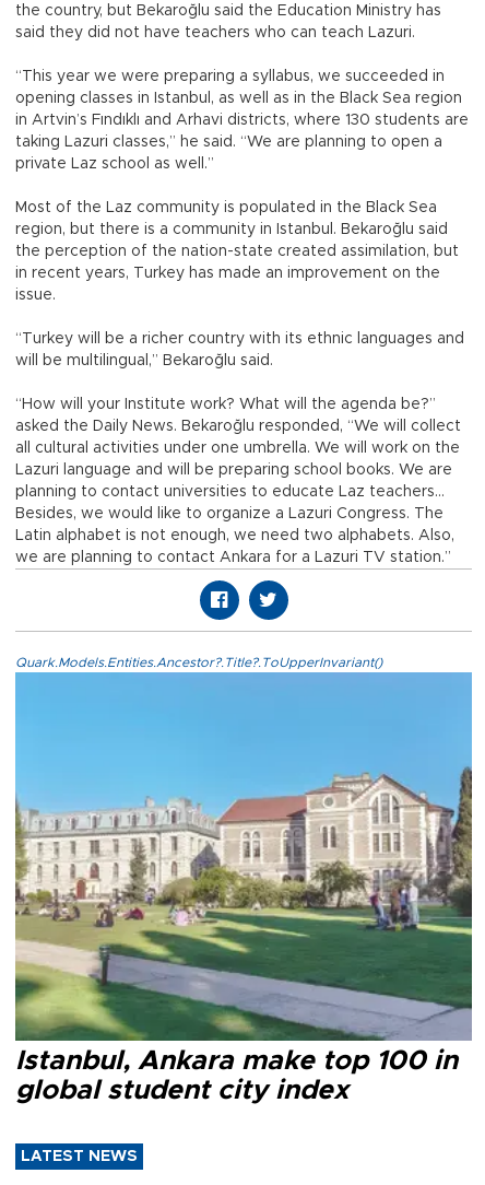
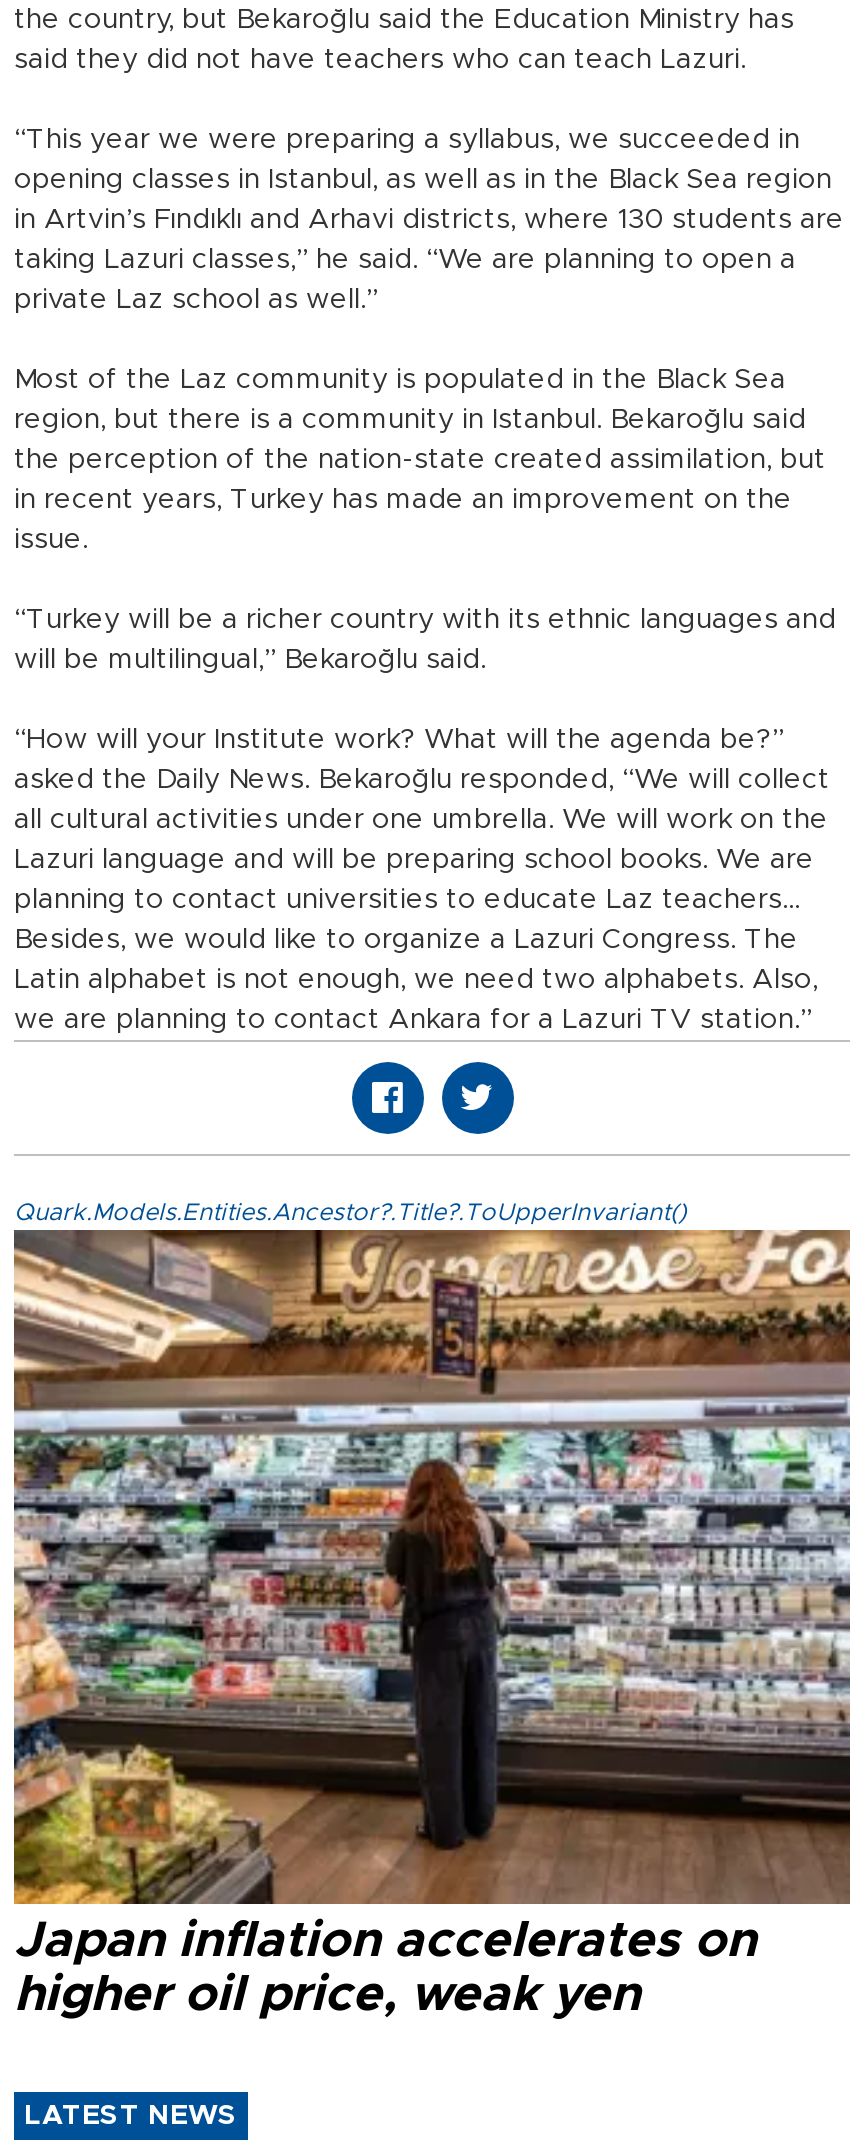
- [image]
- Istanbul, Ankara make top 100 in
- global student city index
+ [image]
+ Japan inflation accelerates on
+ higher oil price, weak yen
